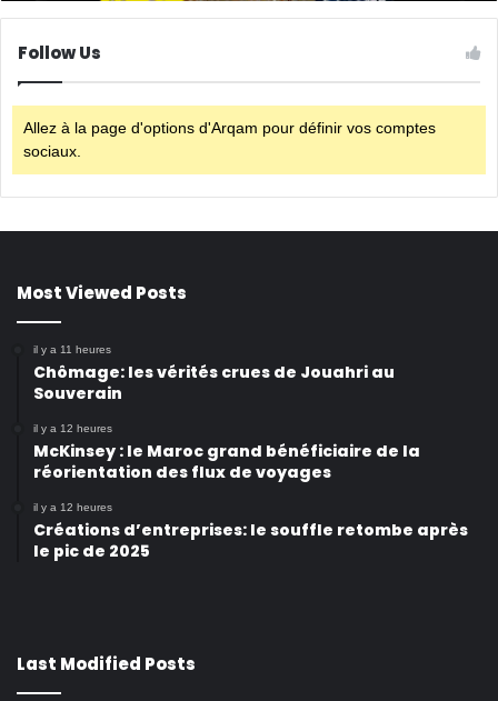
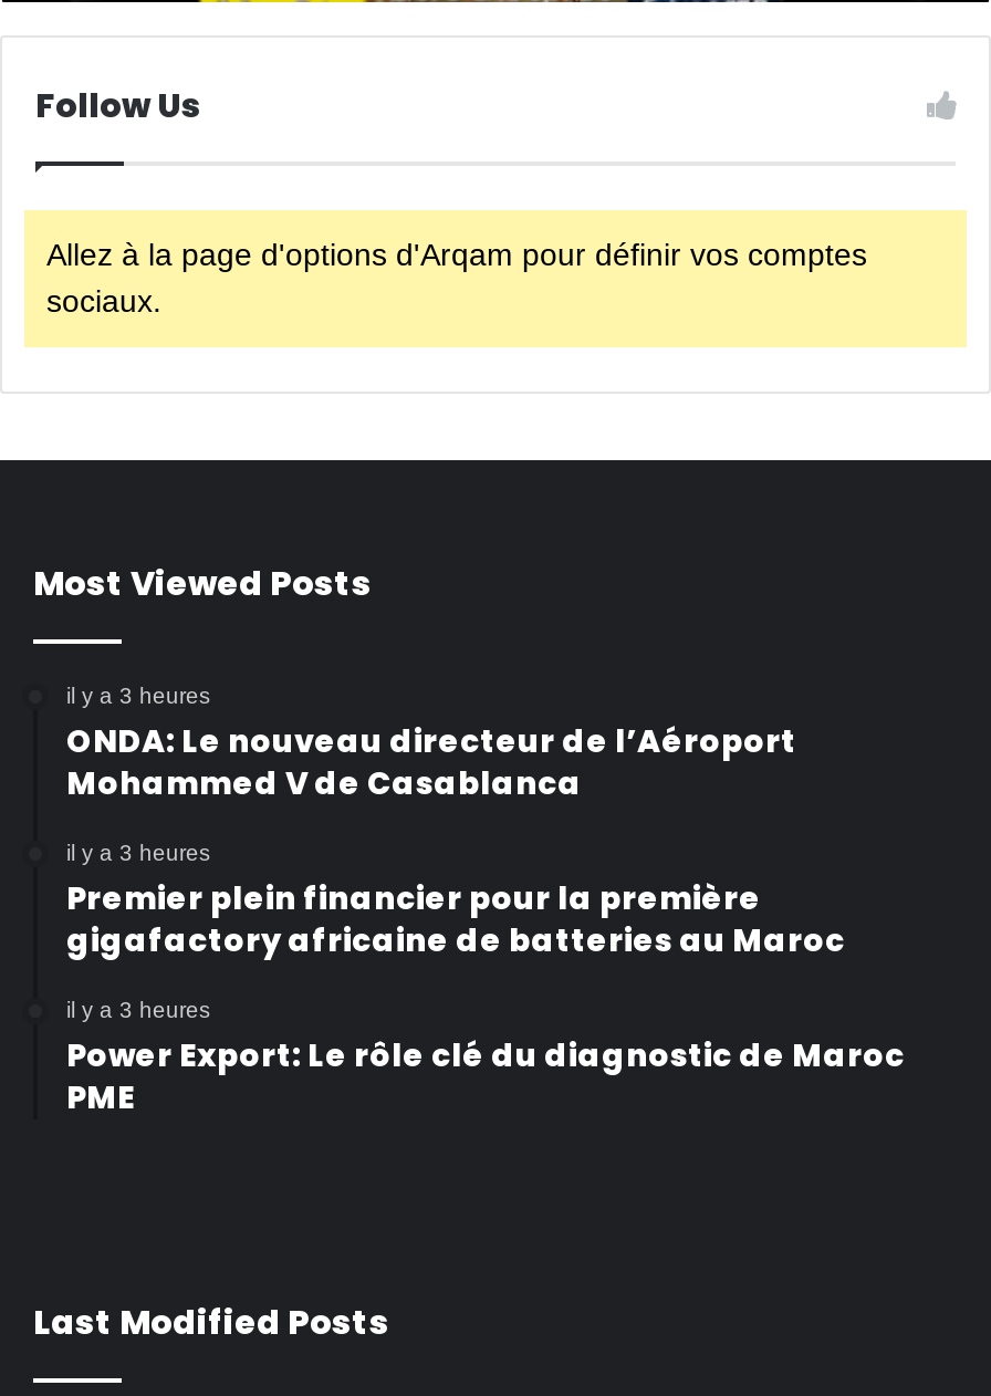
- il y a 11 heures
- Chômage: les vérités crues de Jouahri au
- Souverain
+ il y a 3 heures
+ ONDA: Le nouveau directeur de l’Aéroport
+ Mohammed V de Casablanca

- il y a 12 heures
- McKinsey : le Maroc grand bénéficiaire de la
- réorientation des flux de voyages
+ il y a 3 heures
+ Premier plein financier pour la première
+ gigafactory africaine de batteries au Maroc

- il y a 12 heures
- Créations d’entreprises: le souffle retombe après
- le pic de 2025
+ il y a 3 heures
+ Power Export: Le rôle clé du diagnostic de Maroc
+ PME
